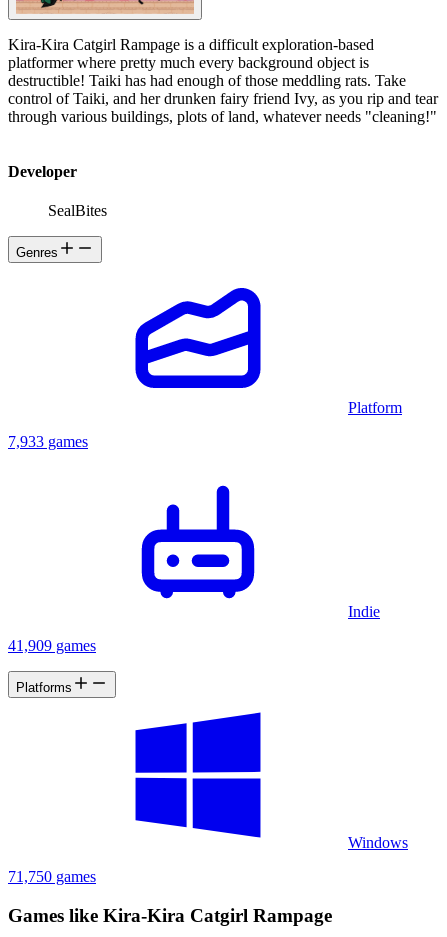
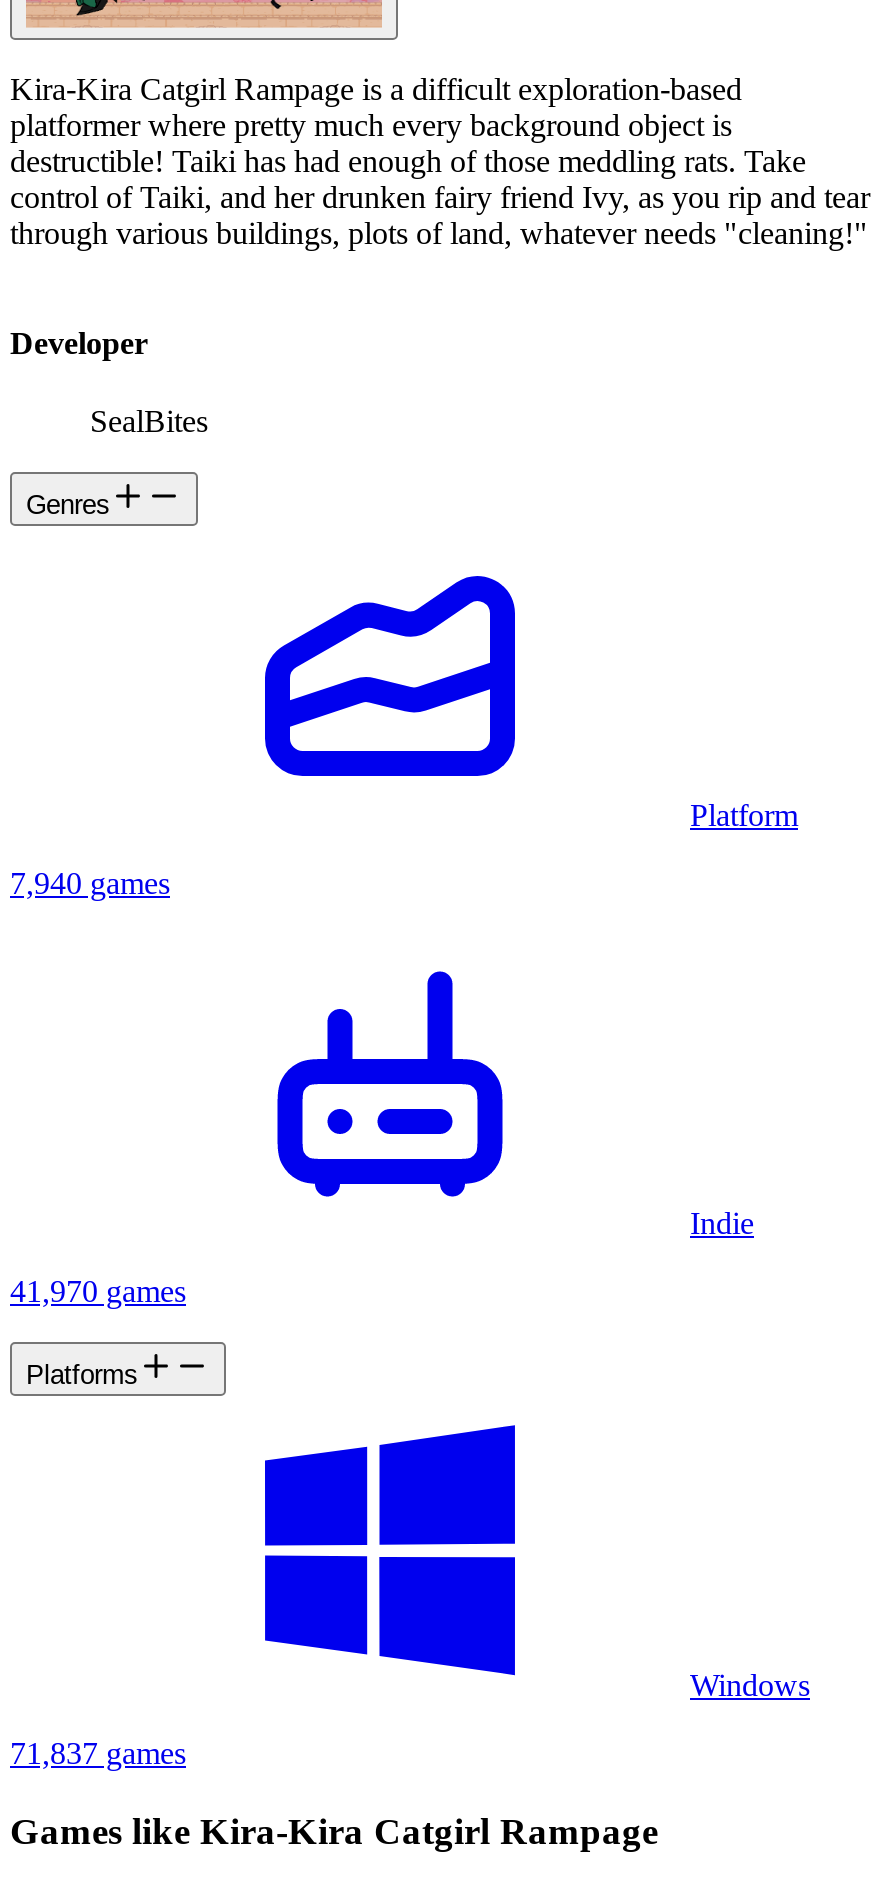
- 7,933 games
+ 7,940 games

- 41,909 games
+ 41,970 games

- 71,750 games
+ 71,837 games
